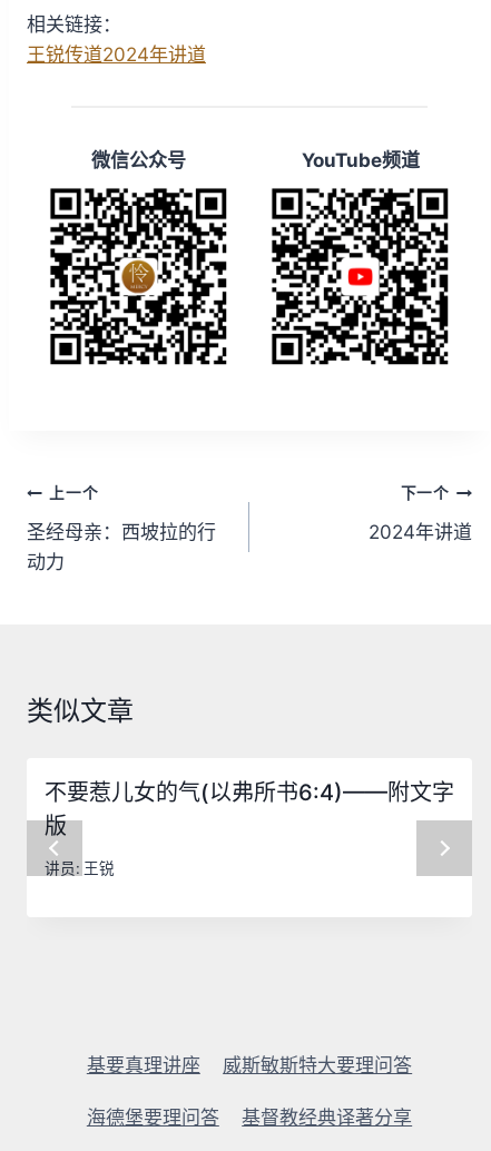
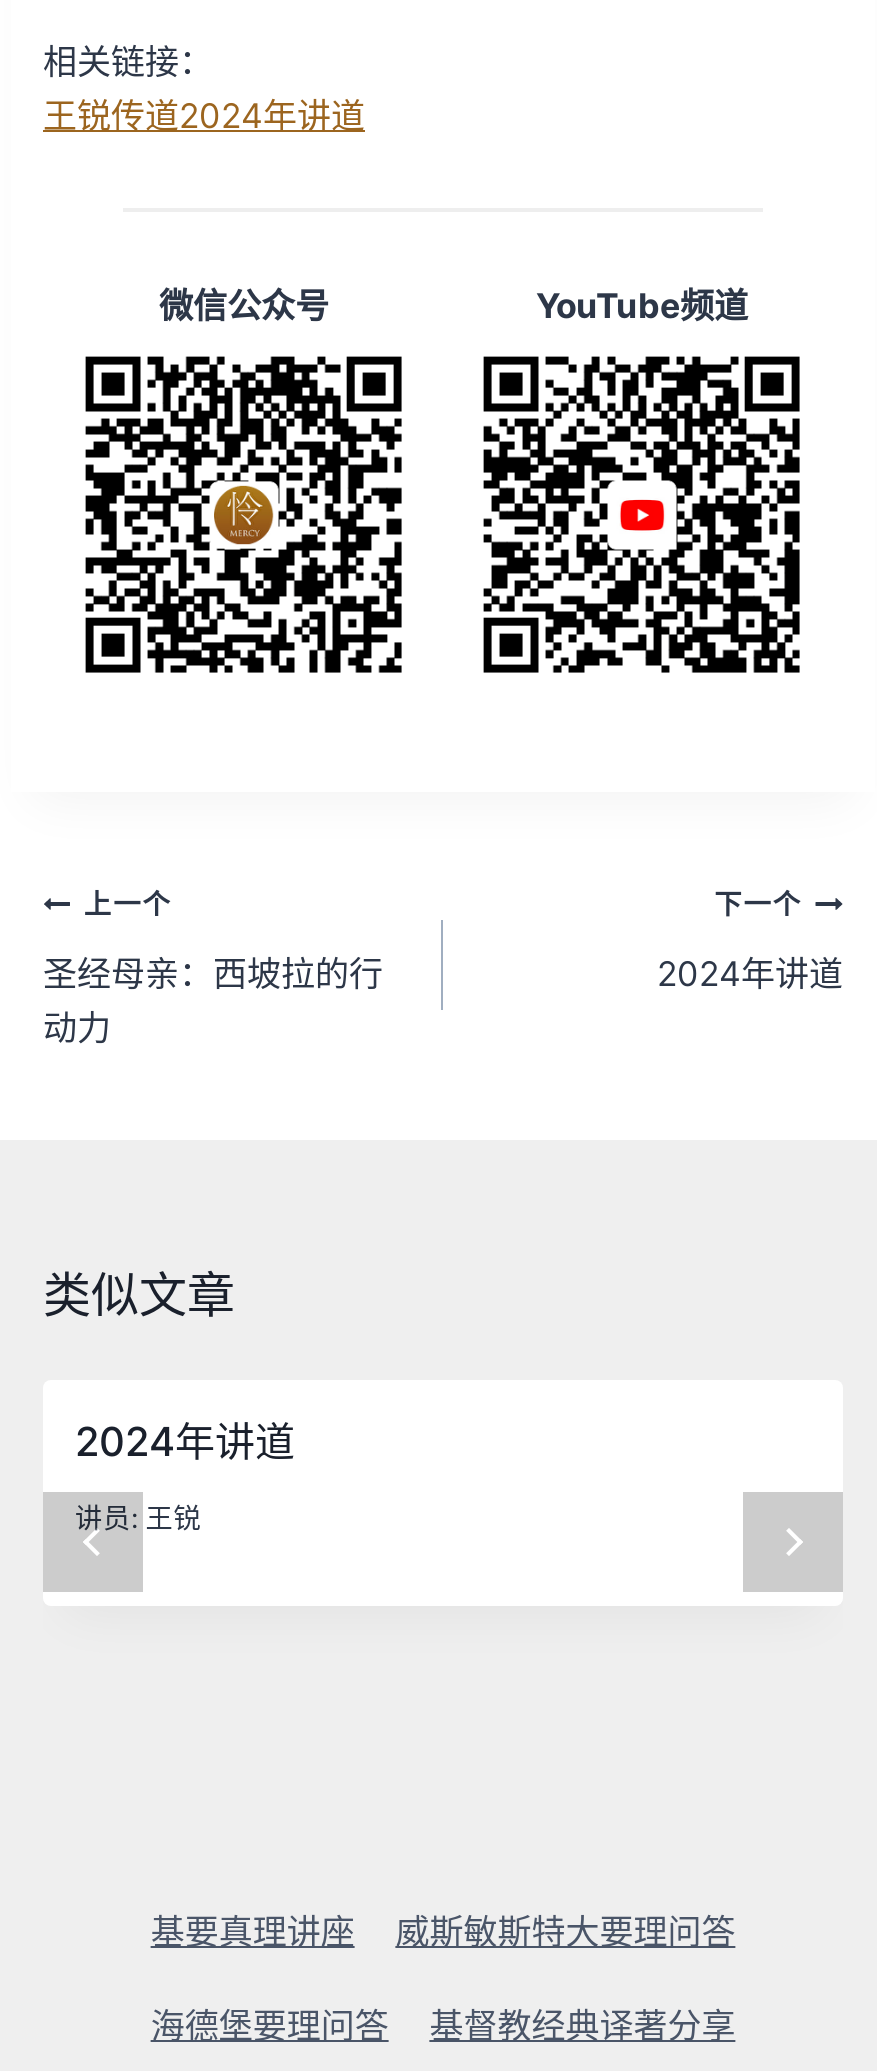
- 不要惹儿女的气(以弗所书6:4)——附文字
- 版
+ 2024年讲道

moved up: 讲员: 王锐
